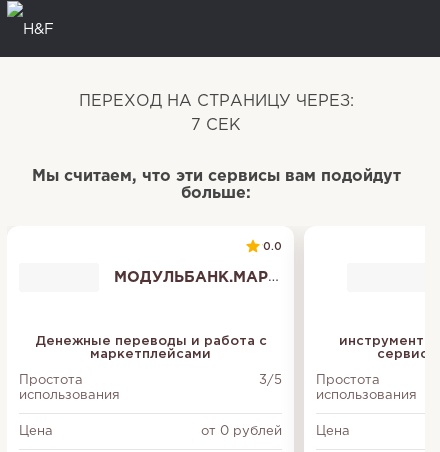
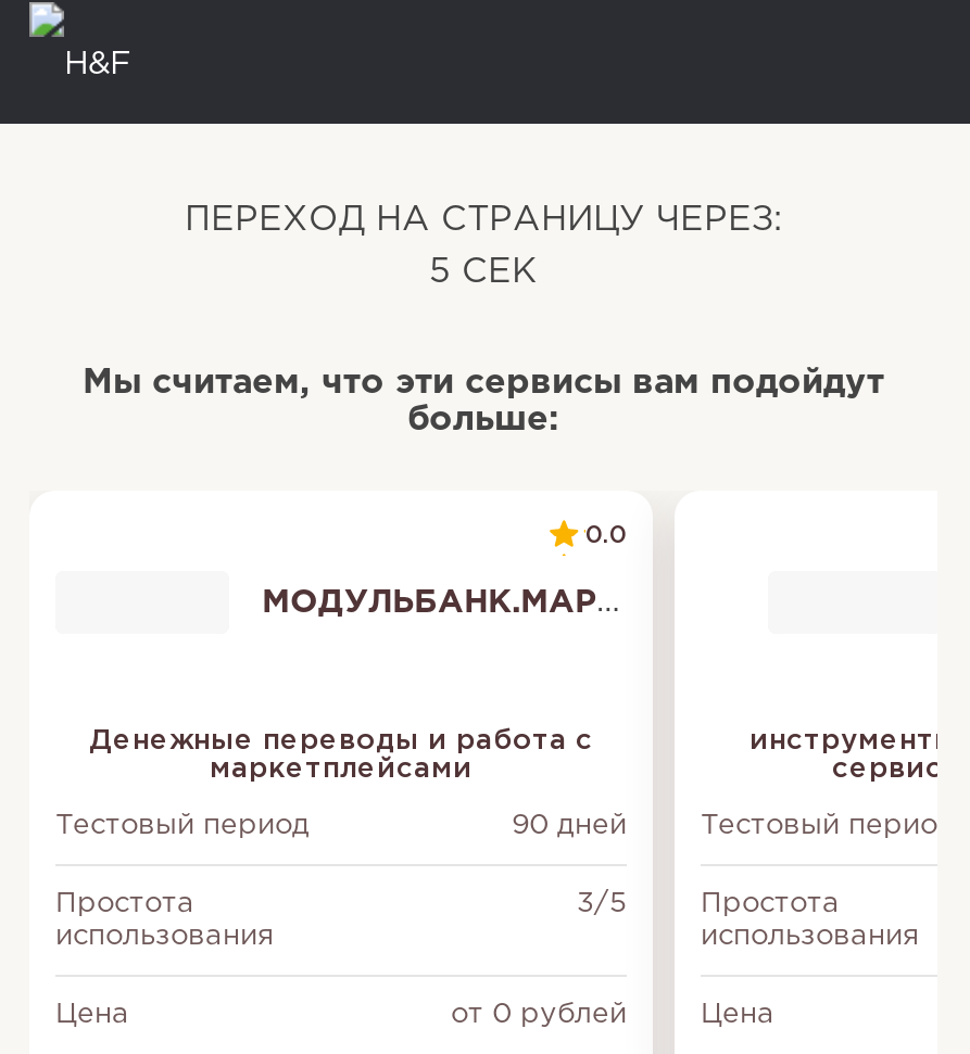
- 7 СЕК
+ 5 СЕК

+ Тестовый период
+ 90 дней

+ Тестовый период
